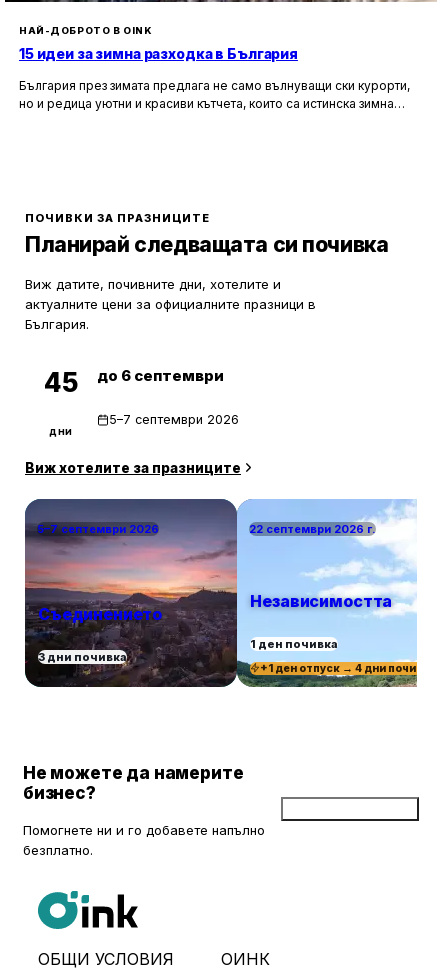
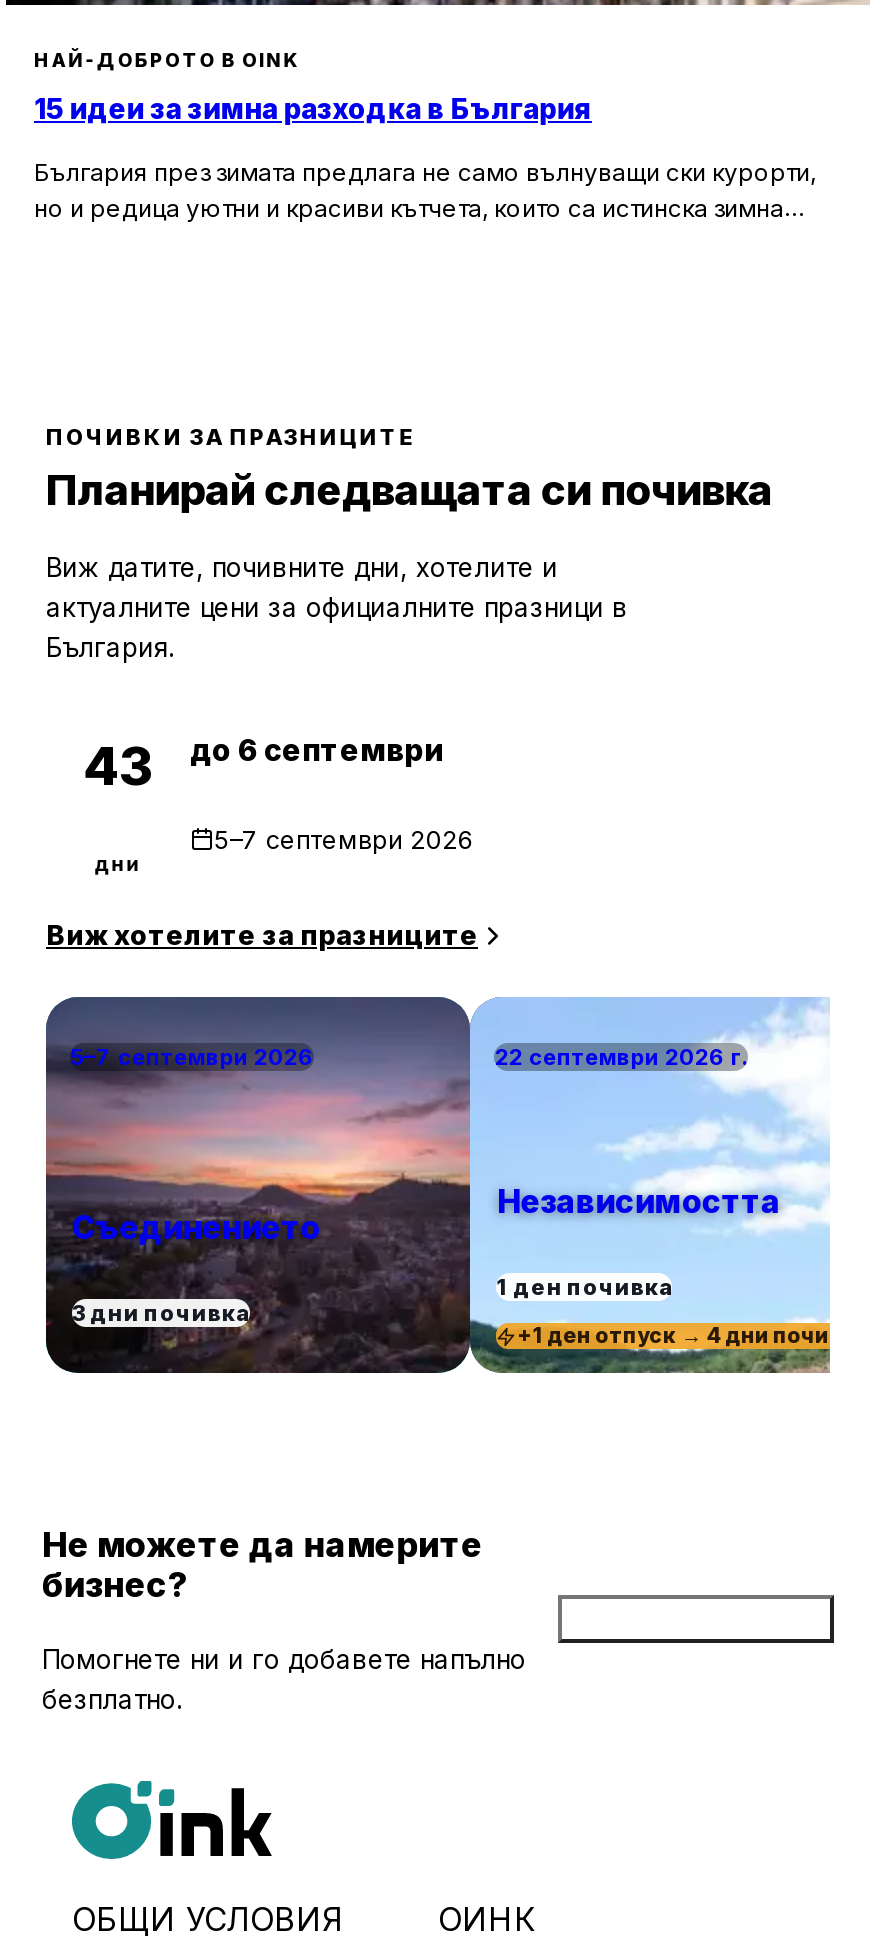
- 45 до 6 септември
+ 43 до 6 септември
